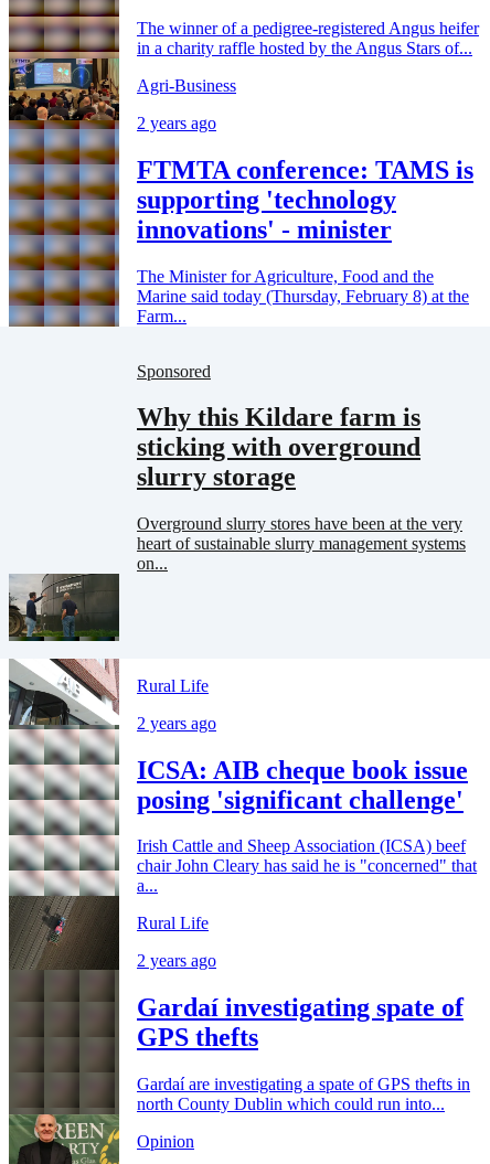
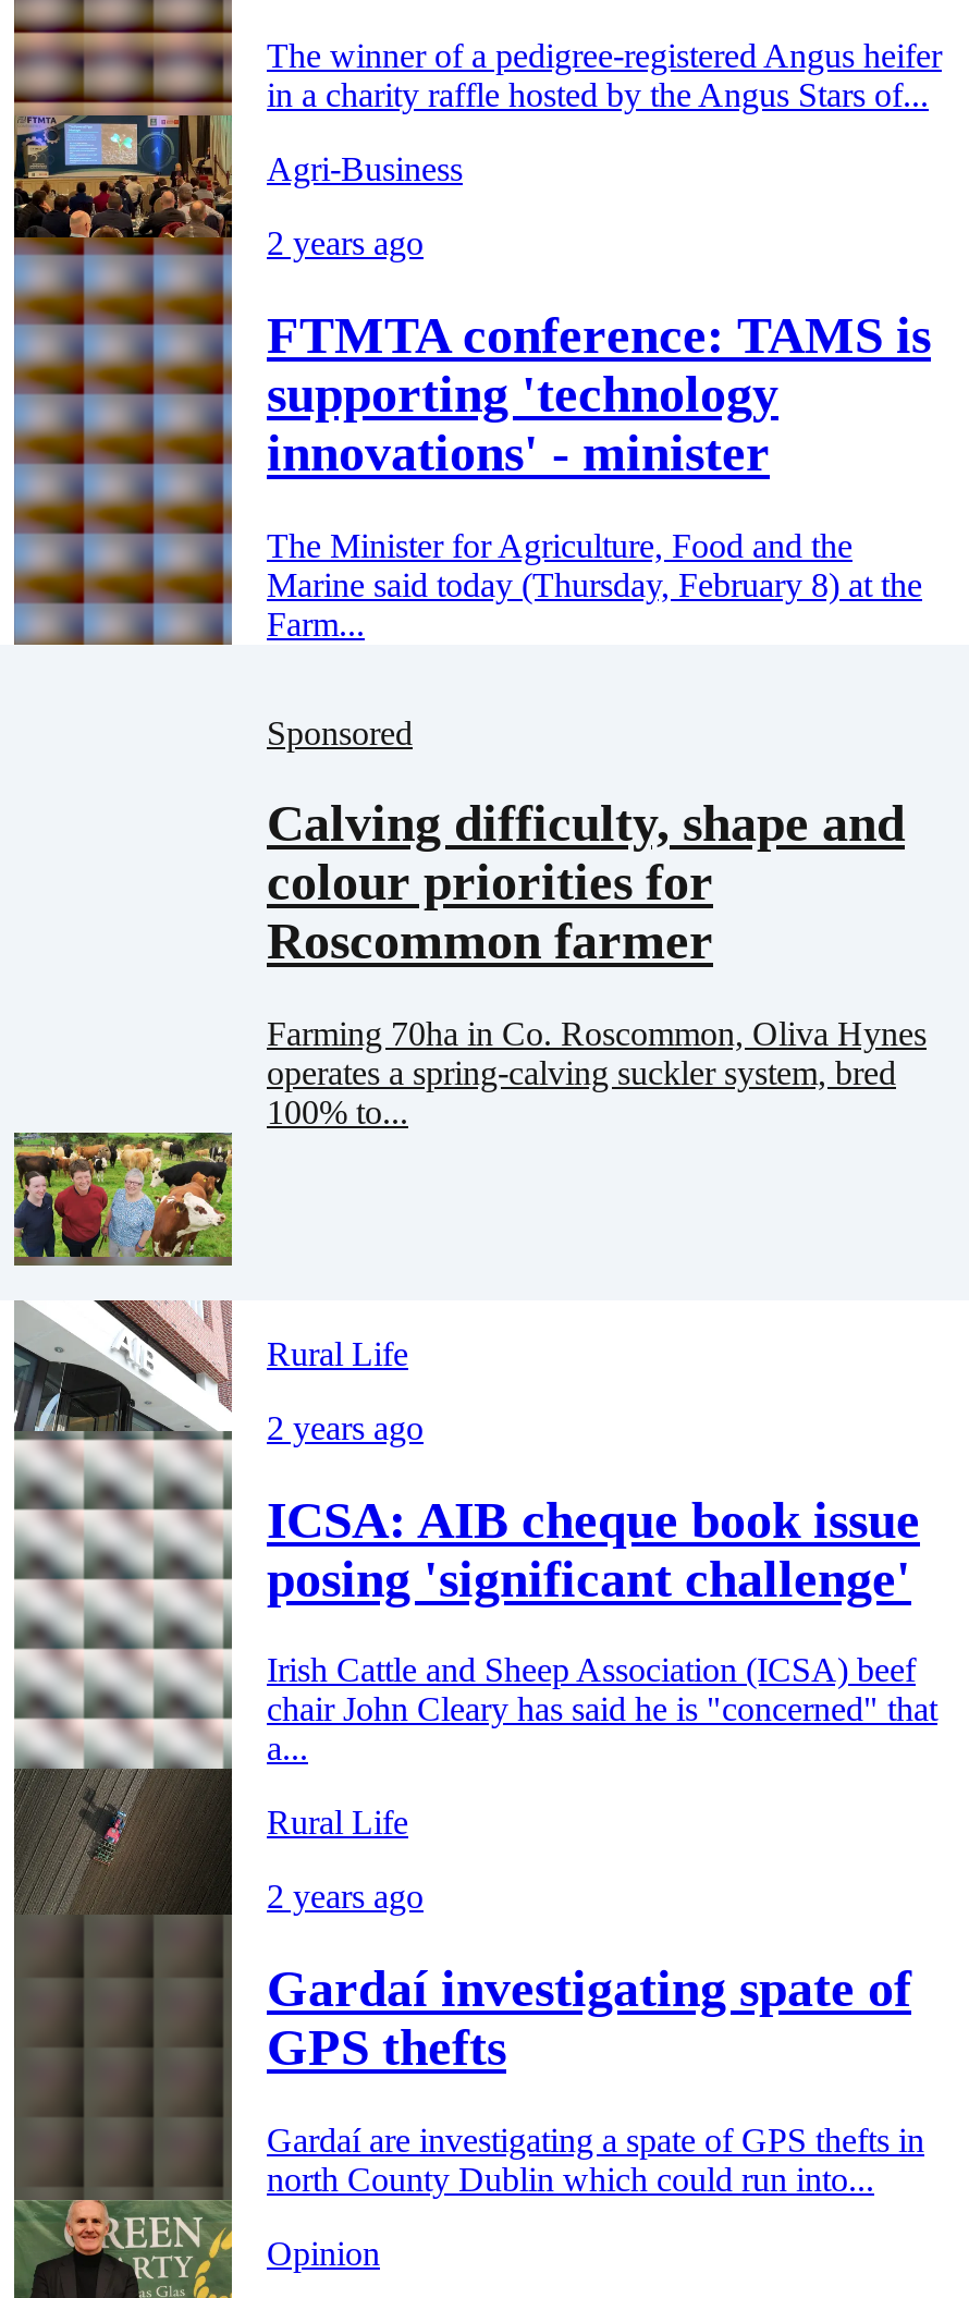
- Why this Kildare farm is
- sticking with overground
- slurry storage
+ Calving difficulty, shape and
+ colour priorities for
+ Roscommon farmer

- [image]
- Overground slurry stores have been at the very
- heart of sustainable slurry management systems
- on...
+ [image]
+ Farming 70ha in Co. Roscommon, Oliva Hynes
+ operates a spring-calving suckler system, bred
+ 100% to...
